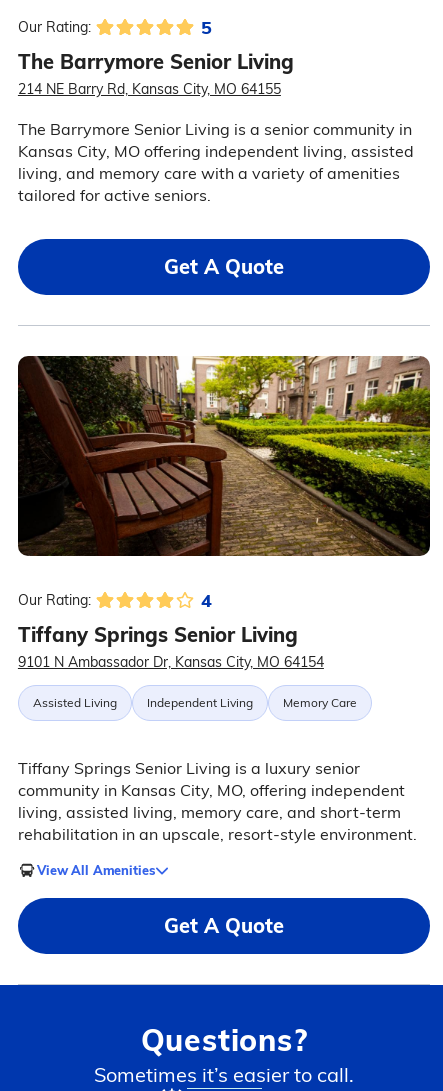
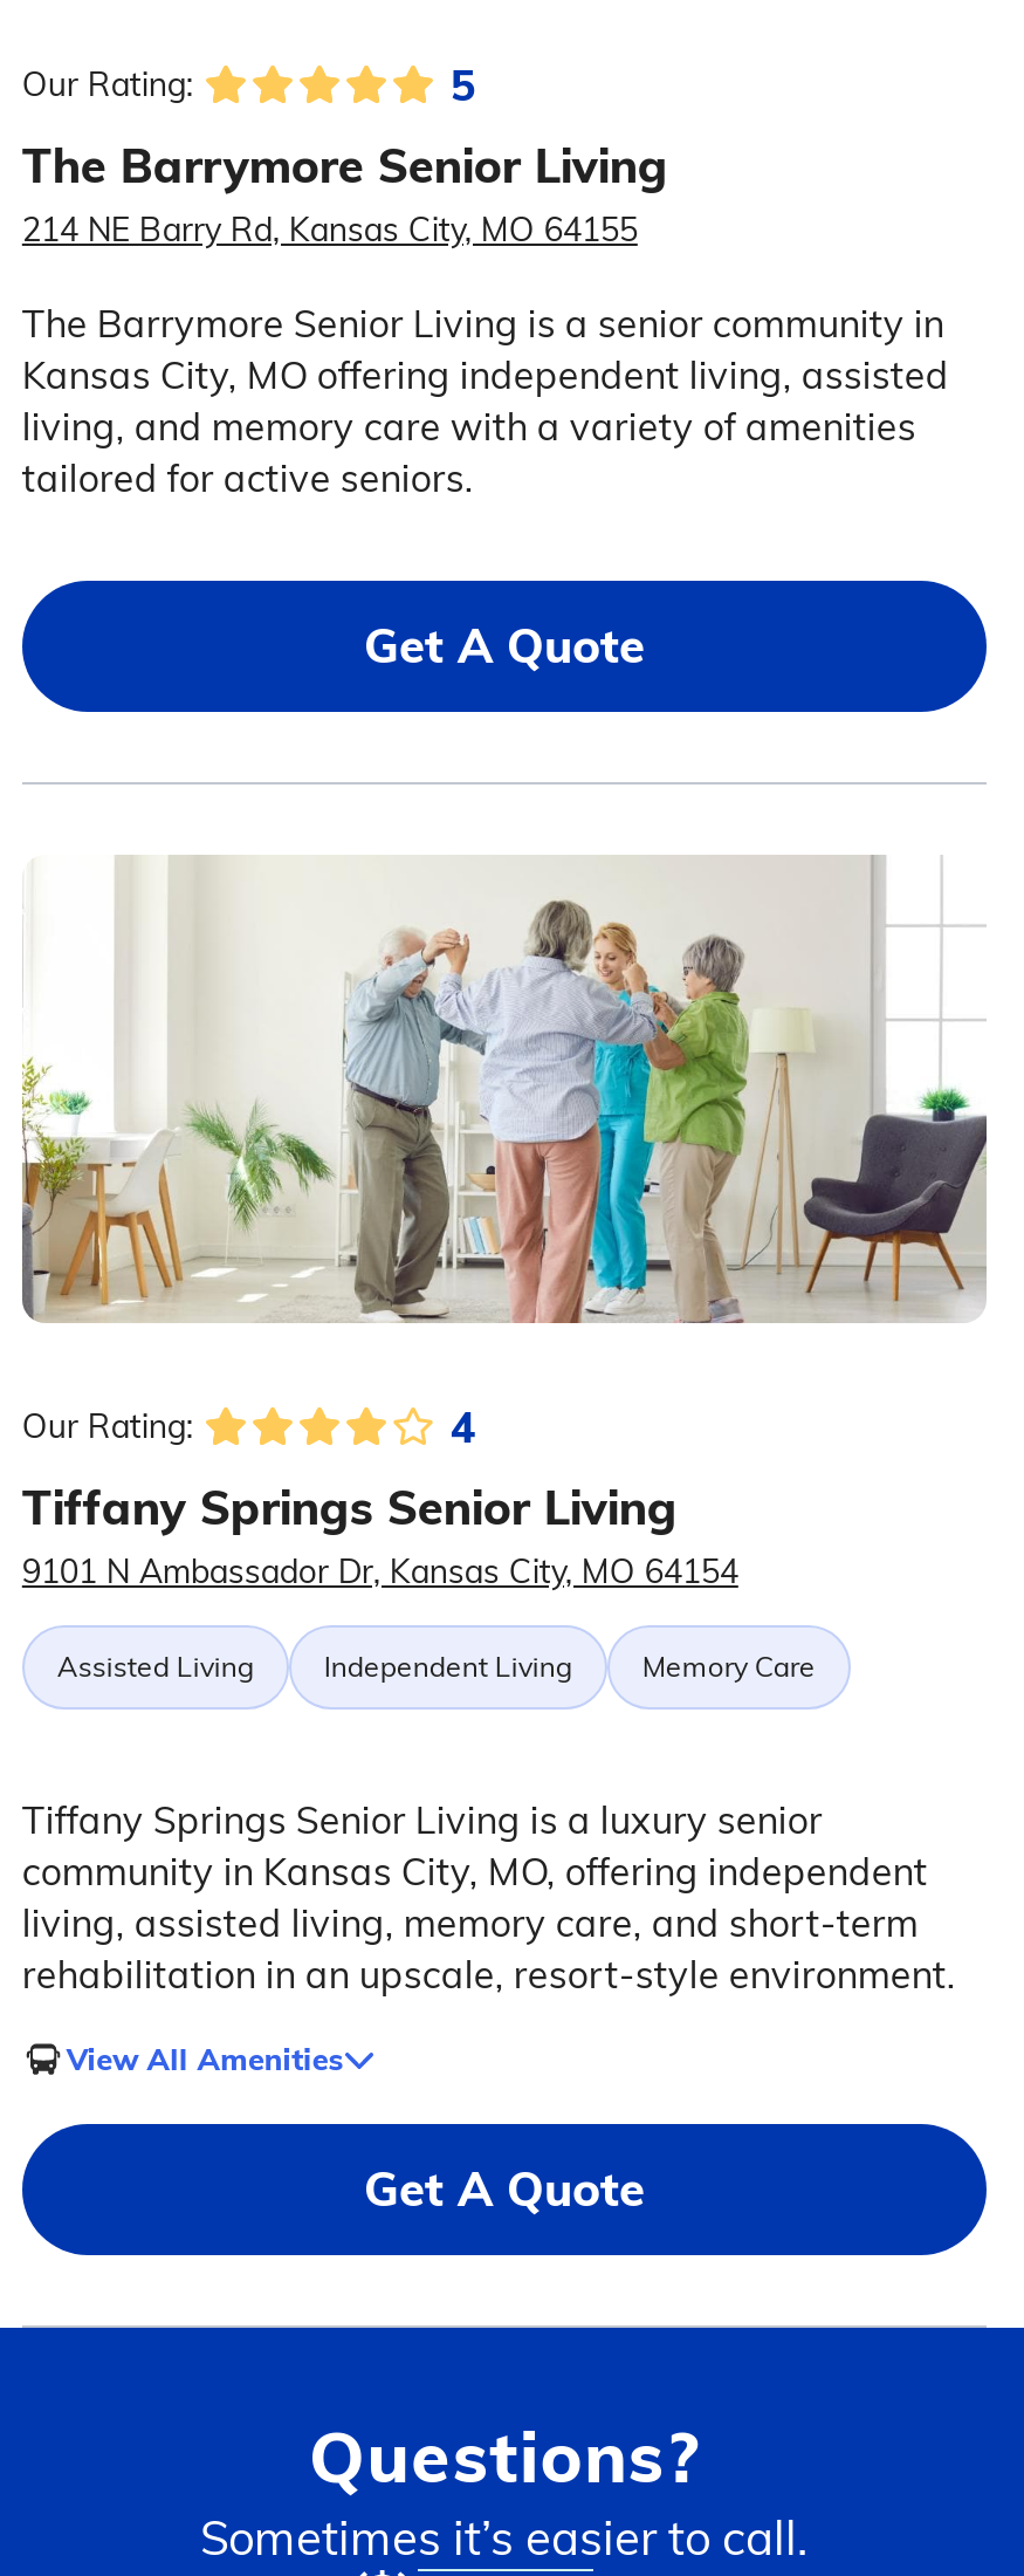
- [image]
+ [image]
